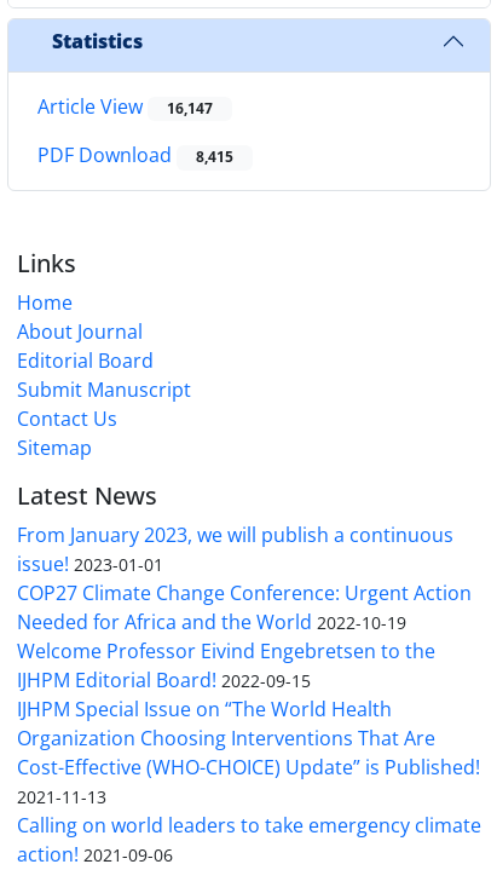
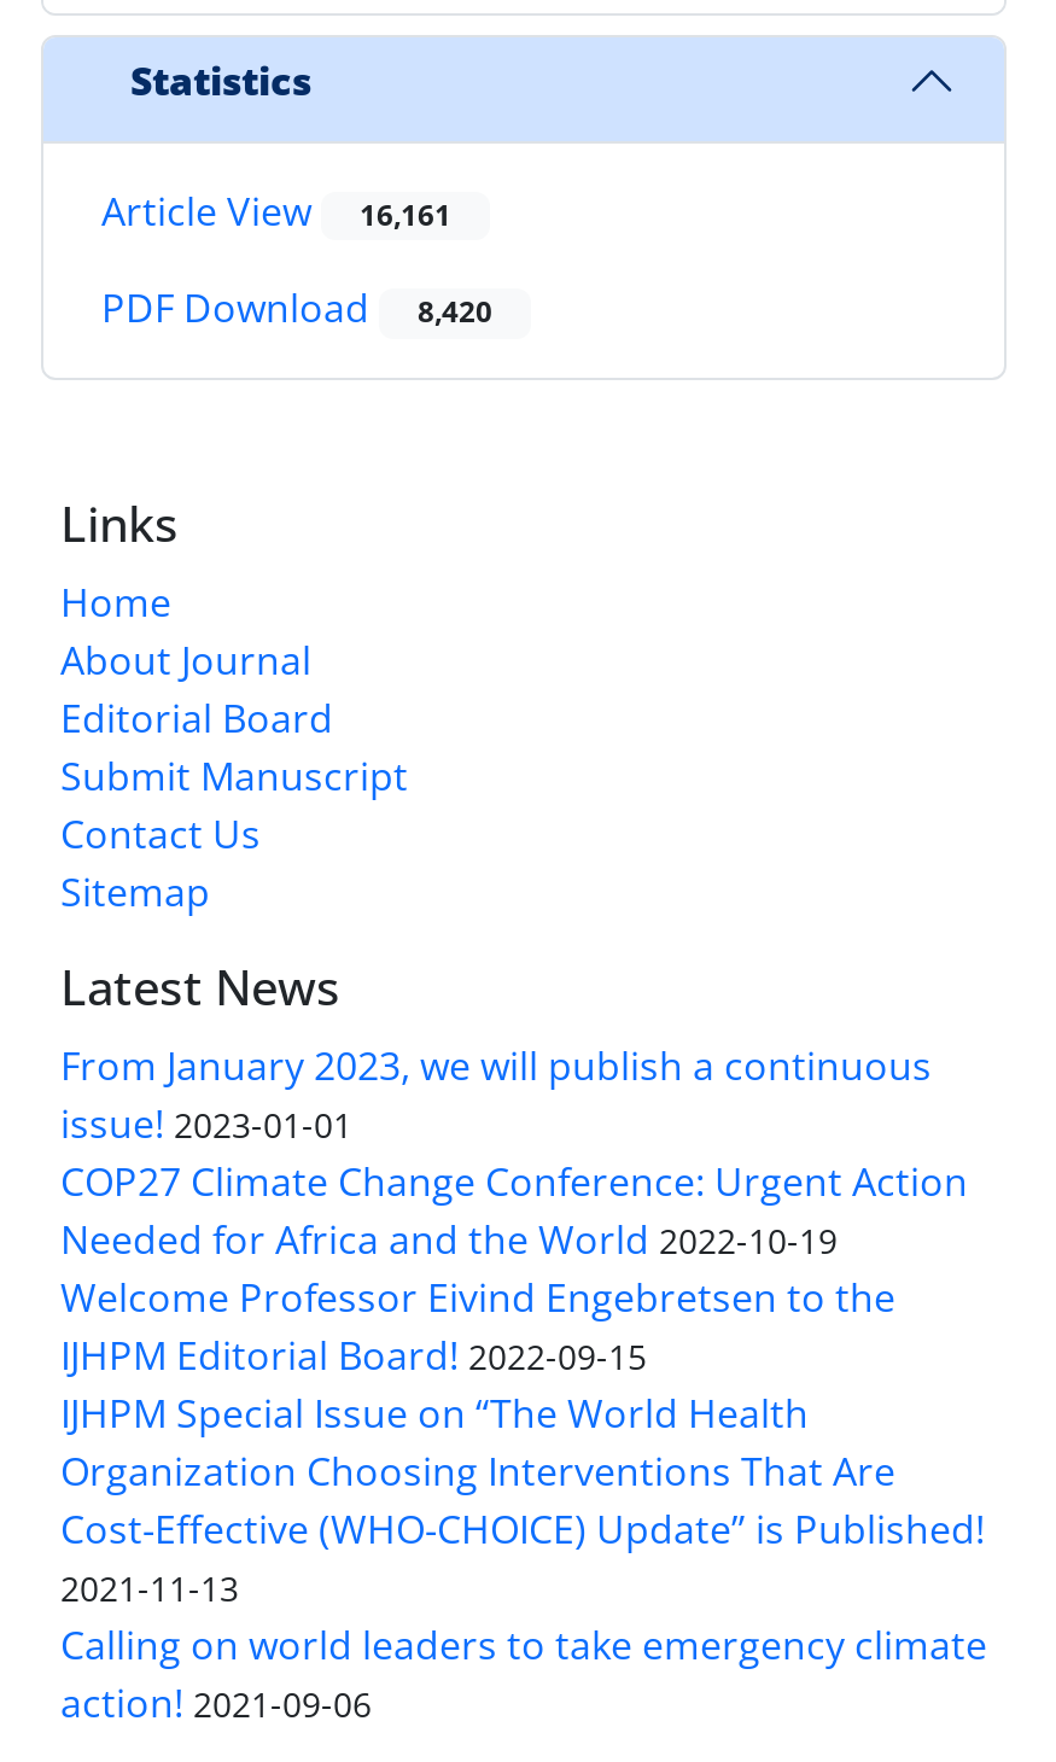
- Article View 16,147
+ Article View 16,161

- PDF Download 8,415
+ PDF Download 8,420
